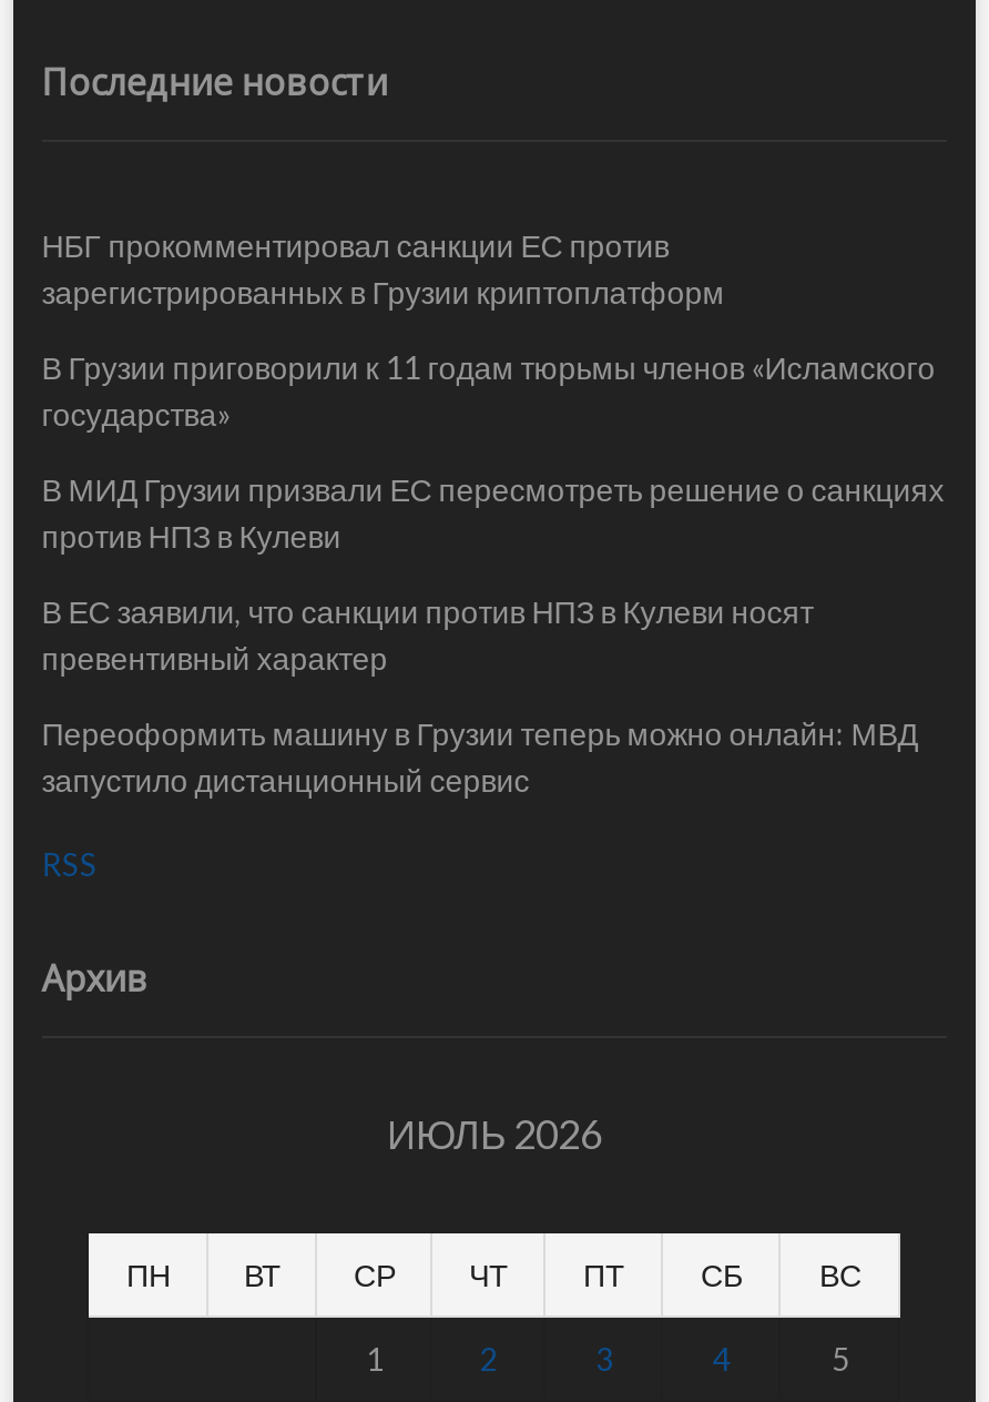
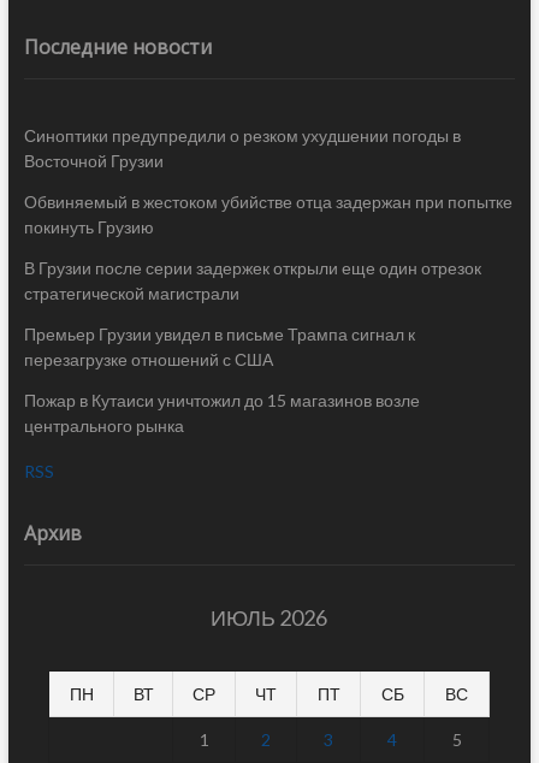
- НБГ прокомментировал санкции ЕС против
- зарегистрированных в Грузии криптоплатформ
+ Синоптики предупредили о резком ухудшении погоды в
+ Восточной Грузии

- В Грузии приговорили к 11 годам тюрьмы членов «Исламского
- государства»
+ Обвиняемый в жестоком убийстве отца задержан при попытке
+ покинуть Грузию

- В МИД Грузии призвали ЕС пересмотреть решение о санкциях
- против НПЗ в Кулеви
+ В Грузии после серии задержек открыли еще один отрезок
+ стратегической магистрали

- В ЕС заявили, что санкции против НПЗ в Кулеви носят
- превентивный характер
+ Премьер Грузии увидел в письме Трампа сигнал к
+ перезагрузке отношений с США

- Переоформить машину в Грузии теперь можно онлайн: МВД
- запустило дистанционный сервис
+ Пожар в Кутаиси уничтожил до 15 магазинов возле
+ центрального рынка
